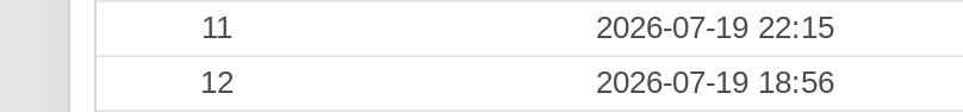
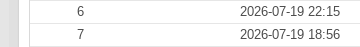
- 11
+ 6

- 12
+ 7
